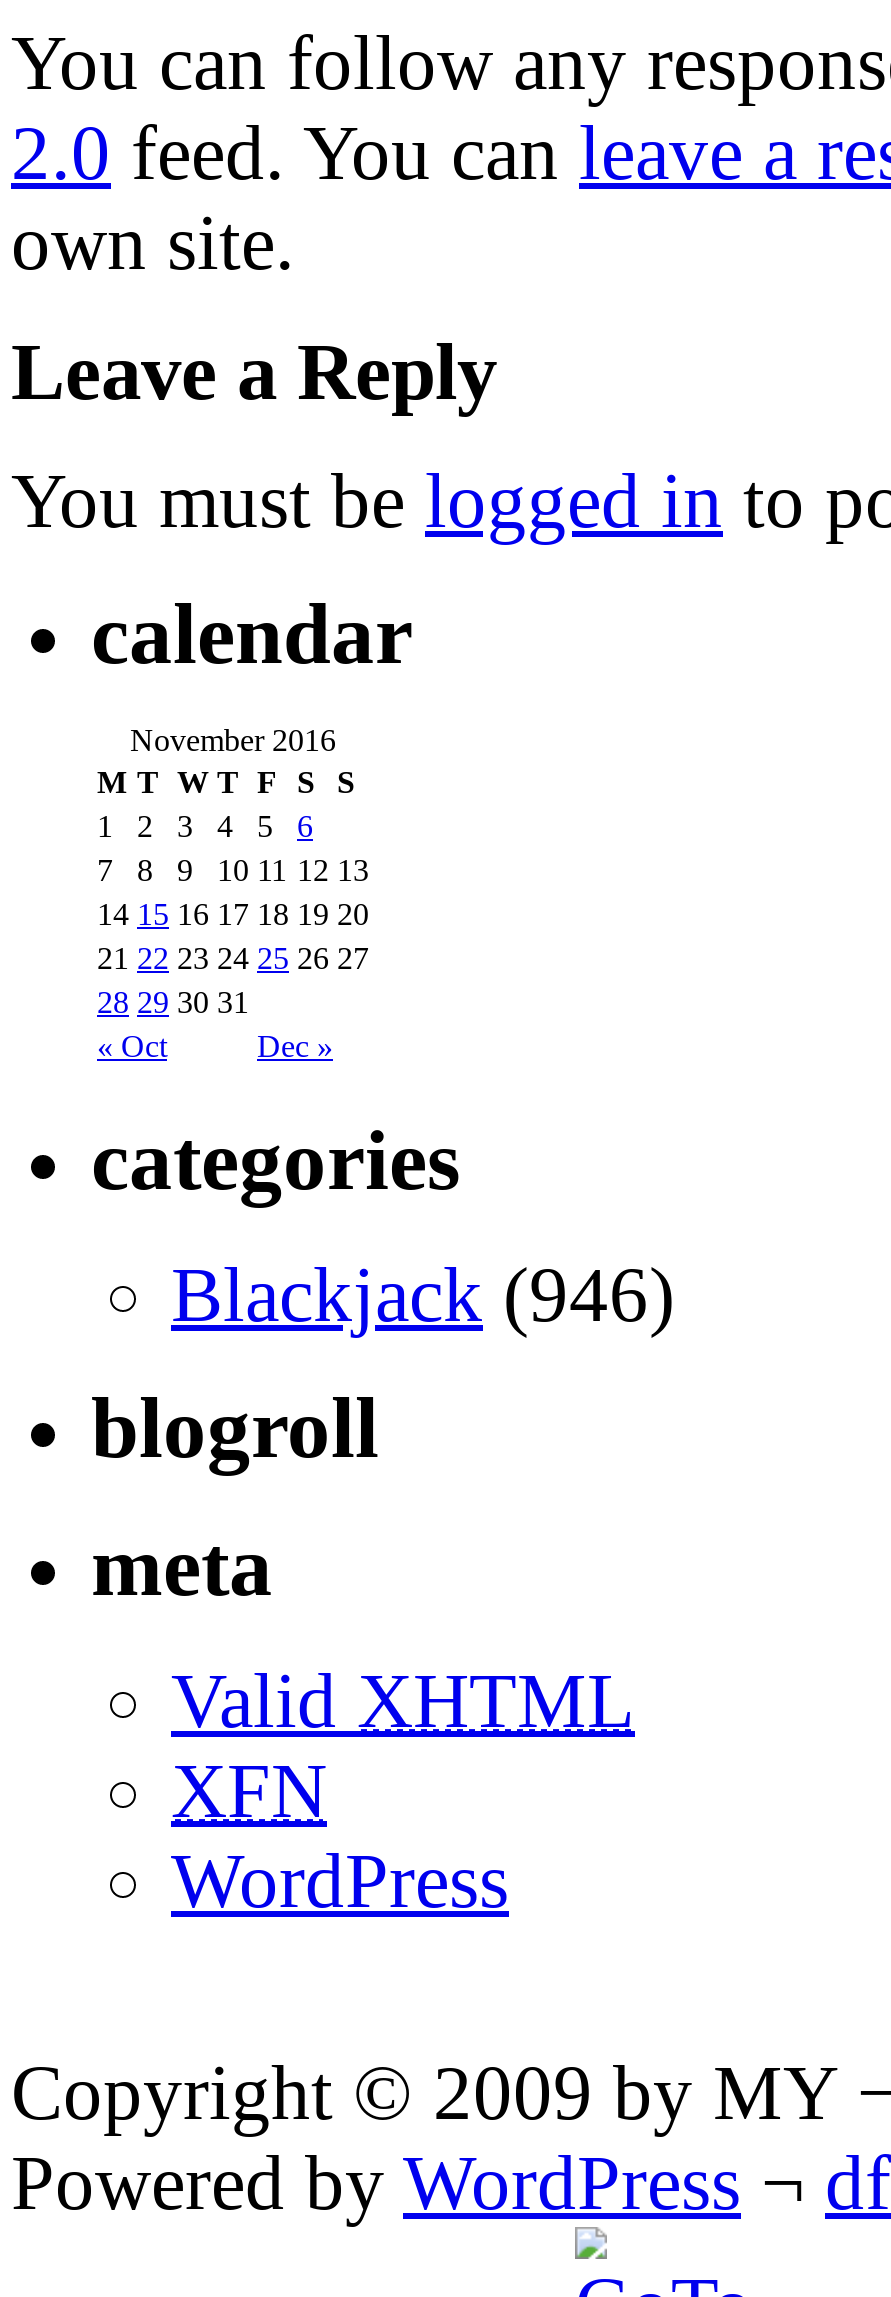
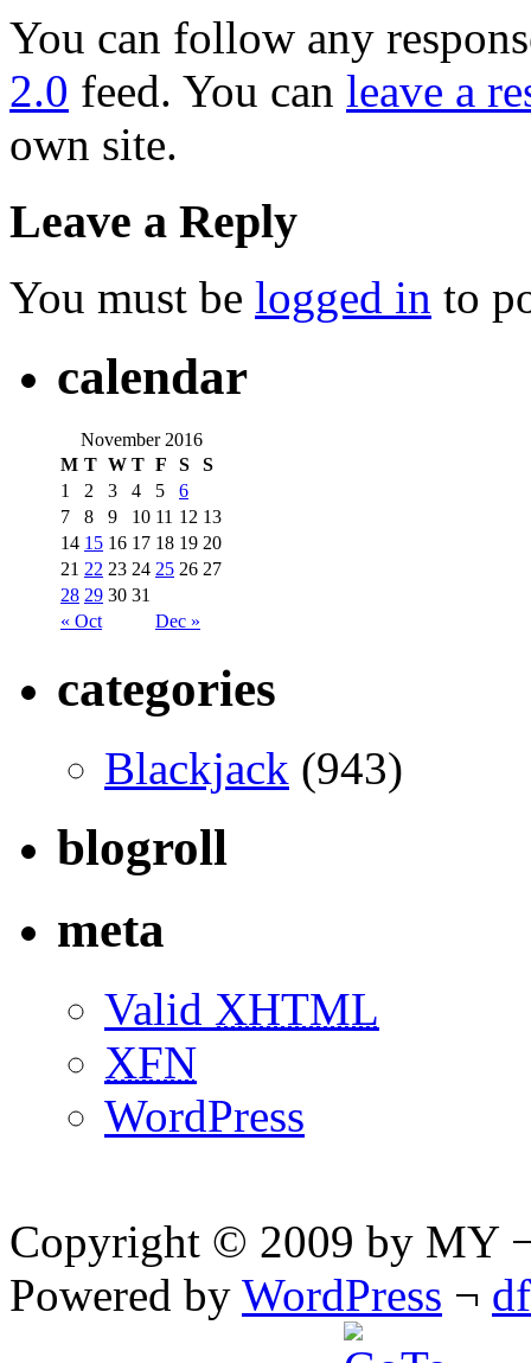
- Blackjack (946)
+ Blackjack (943)
